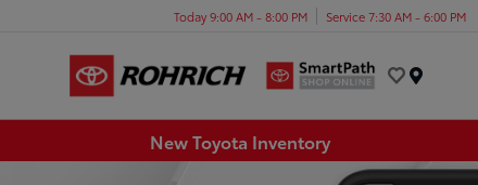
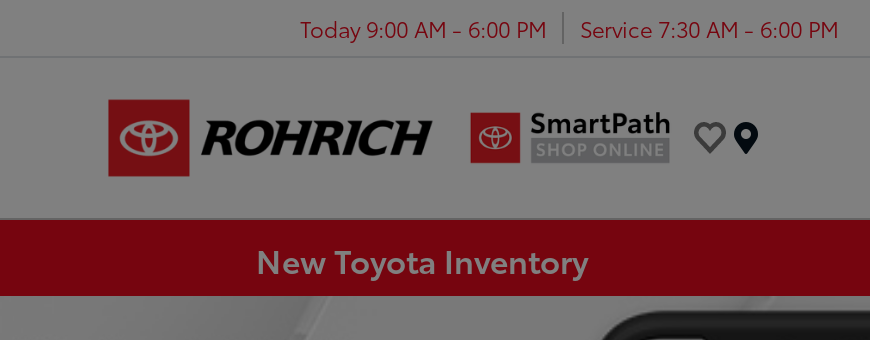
- Today 9:00 AM - 8:00 PM Service 7:30 AM - 6:00 PM
+ Today 9:00 AM - 6:00 PM Service 7:30 AM - 6:00 PM
